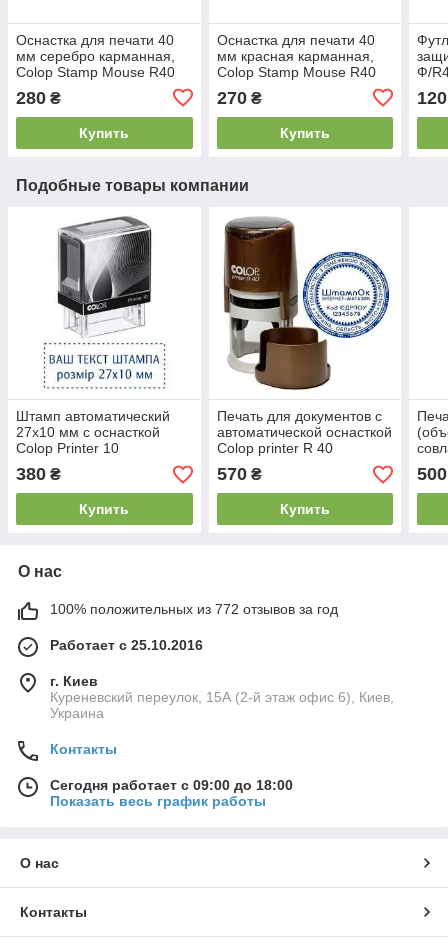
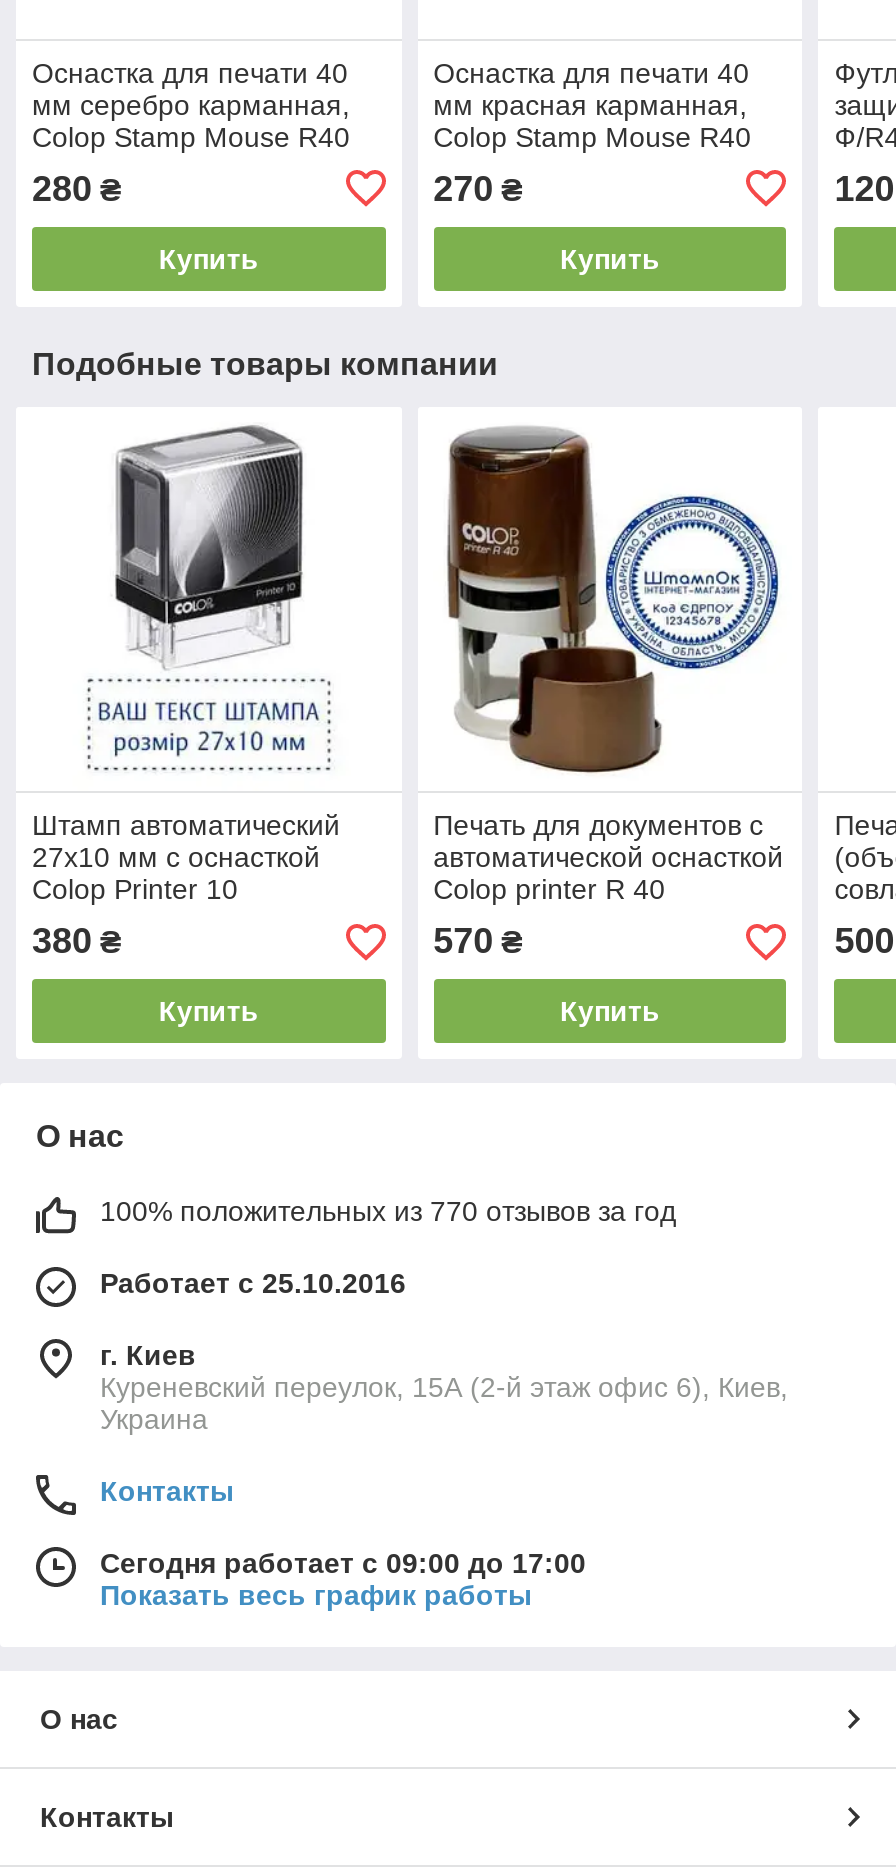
- 100% положительных из 772 отзывов за год
+ 100% положительных из 770 отзывов за год

- Сегодня работает с 09:00 до 18:00
+ Сегодня работает с 09:00 до 17:00
